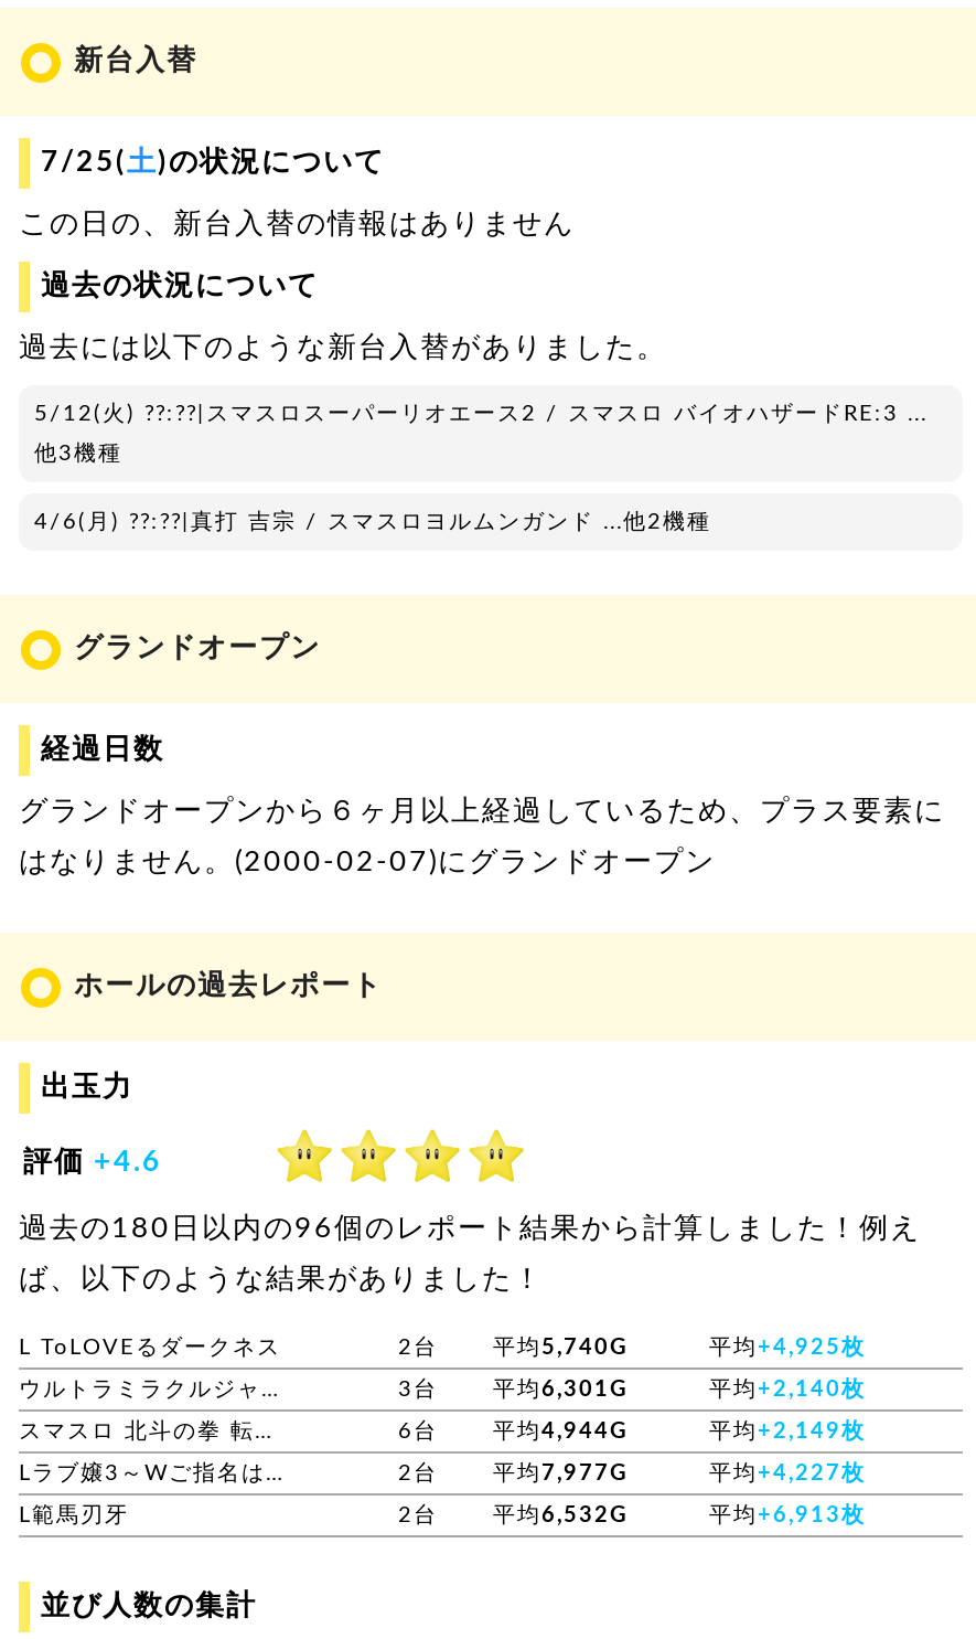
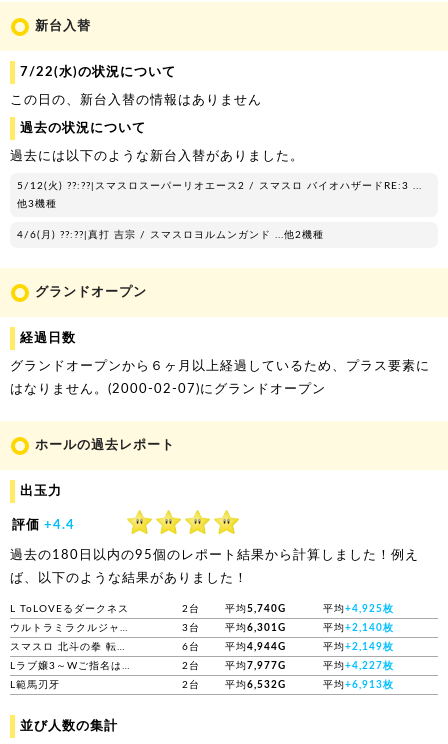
- 7/25(土)の状況について
+ 7/22(水)の状況について

- 評価+4.6
+ 評価+4.4

- 過去の180日以内の96個のレポート結果から計算しました！例え
+ 過去の180日以内の95個のレポート結果から計算しました！例え
